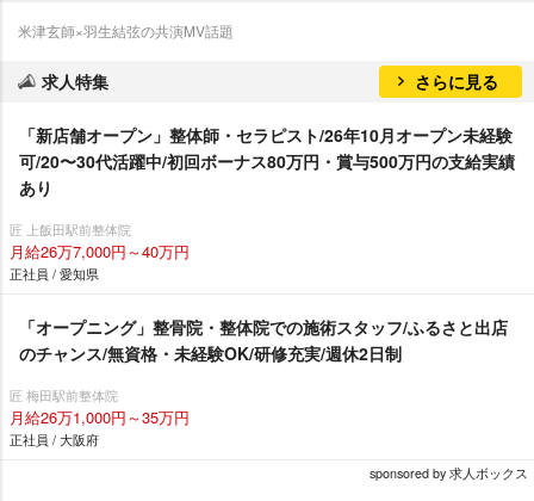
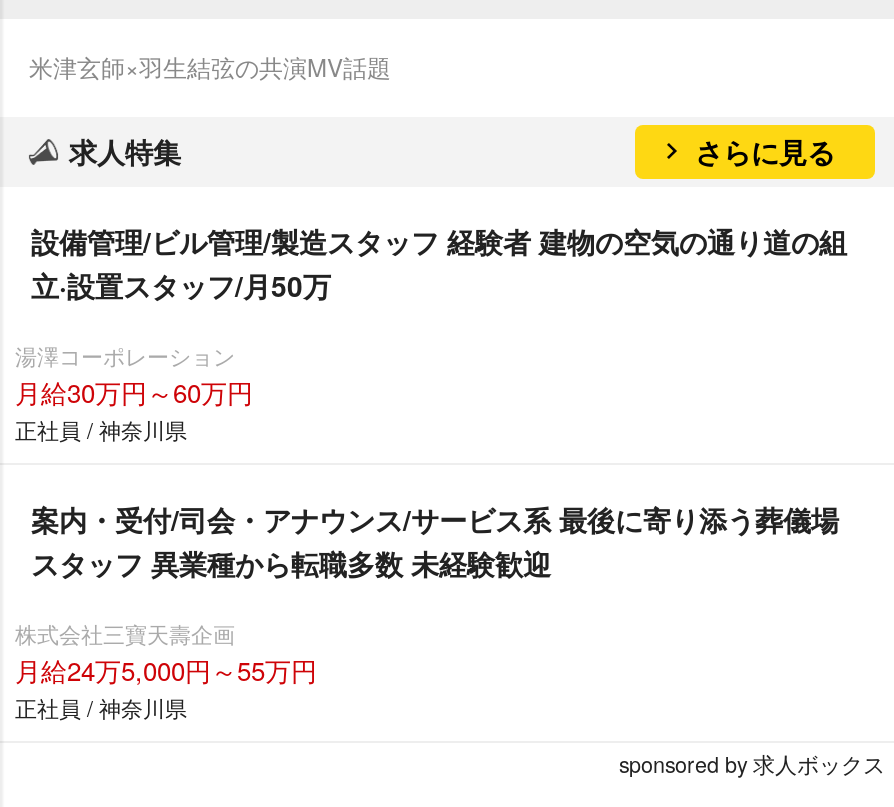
- 「新店舗オープン」整体師・セラピスト/26年10月オープン未経験
- 可/20〜30代活躍中/初回ボーナス80万円・賞与500万円の支給実績
- あり
+ 設備管理/ビル管理/製造スタッフ 経験者 建物の空気の通り道の組
+ 立·設置スタッフ/月50万

- 匠 上飯田駅前整体院
- 月給26万7,000円～40万円
- 正社員 / 愛知県
+ 湯澤コーポレーション
+ 月給30万円～60万円
+ 正社員 / 神奈川県

- 「オープニング」整骨院・整体院での施術スタッフ/ふるさと出店
- のチャンス/無資格・未経験OK/研修充実/週休2日制
+ 案内・受付/司会・アナウンス/サービス系 最後に寄り添う葬儀場
+ スタッフ 異業種から転職多数 未経験歓迎

- 匠 梅田駅前整体院
- 月給26万1,000円～35万円
- 正社員 / 大阪府
+ 株式会社三寶天壽企画
+ 月給24万5,000円～55万円
+ 正社員 / 神奈川県
